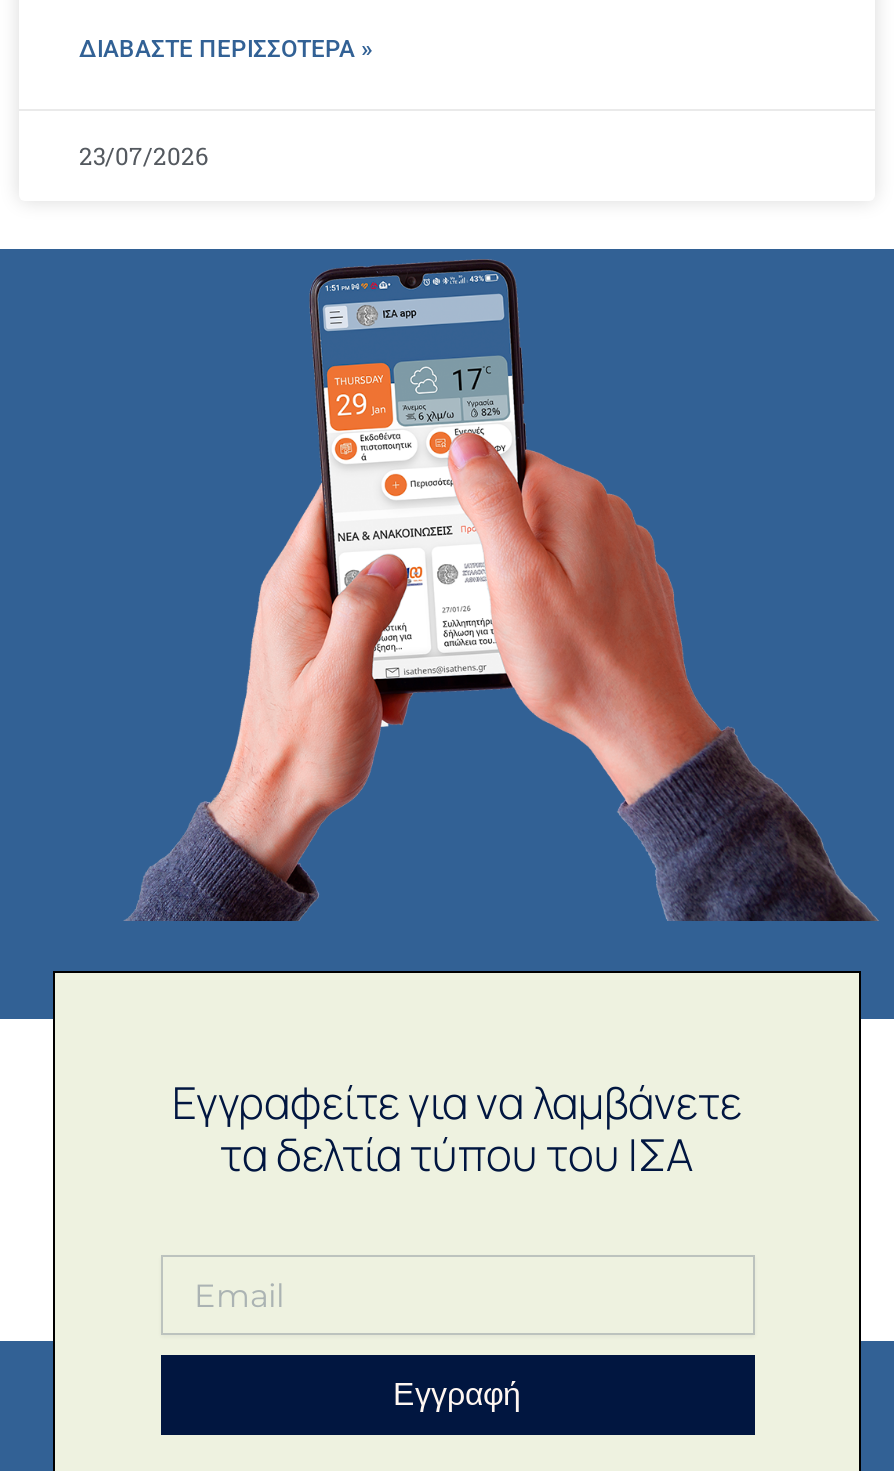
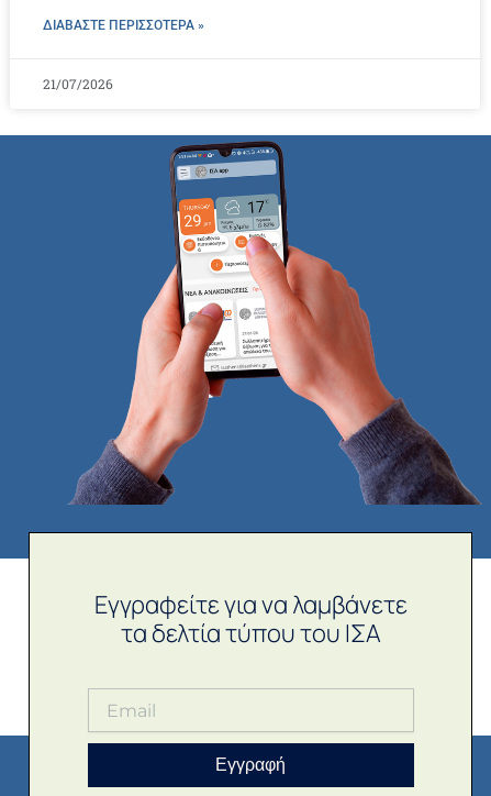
- 23/07/2026
+ 21/07/2026
